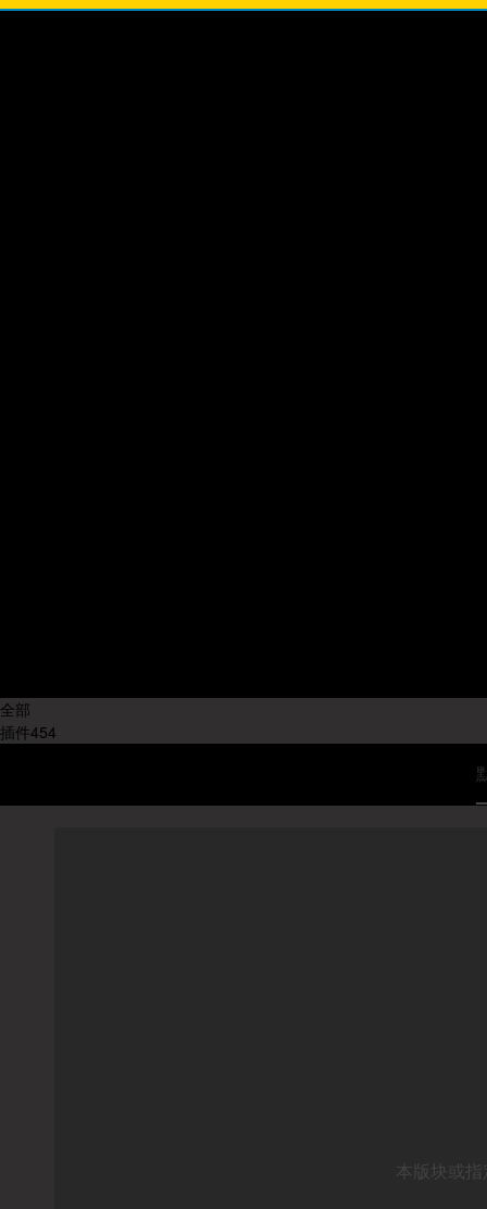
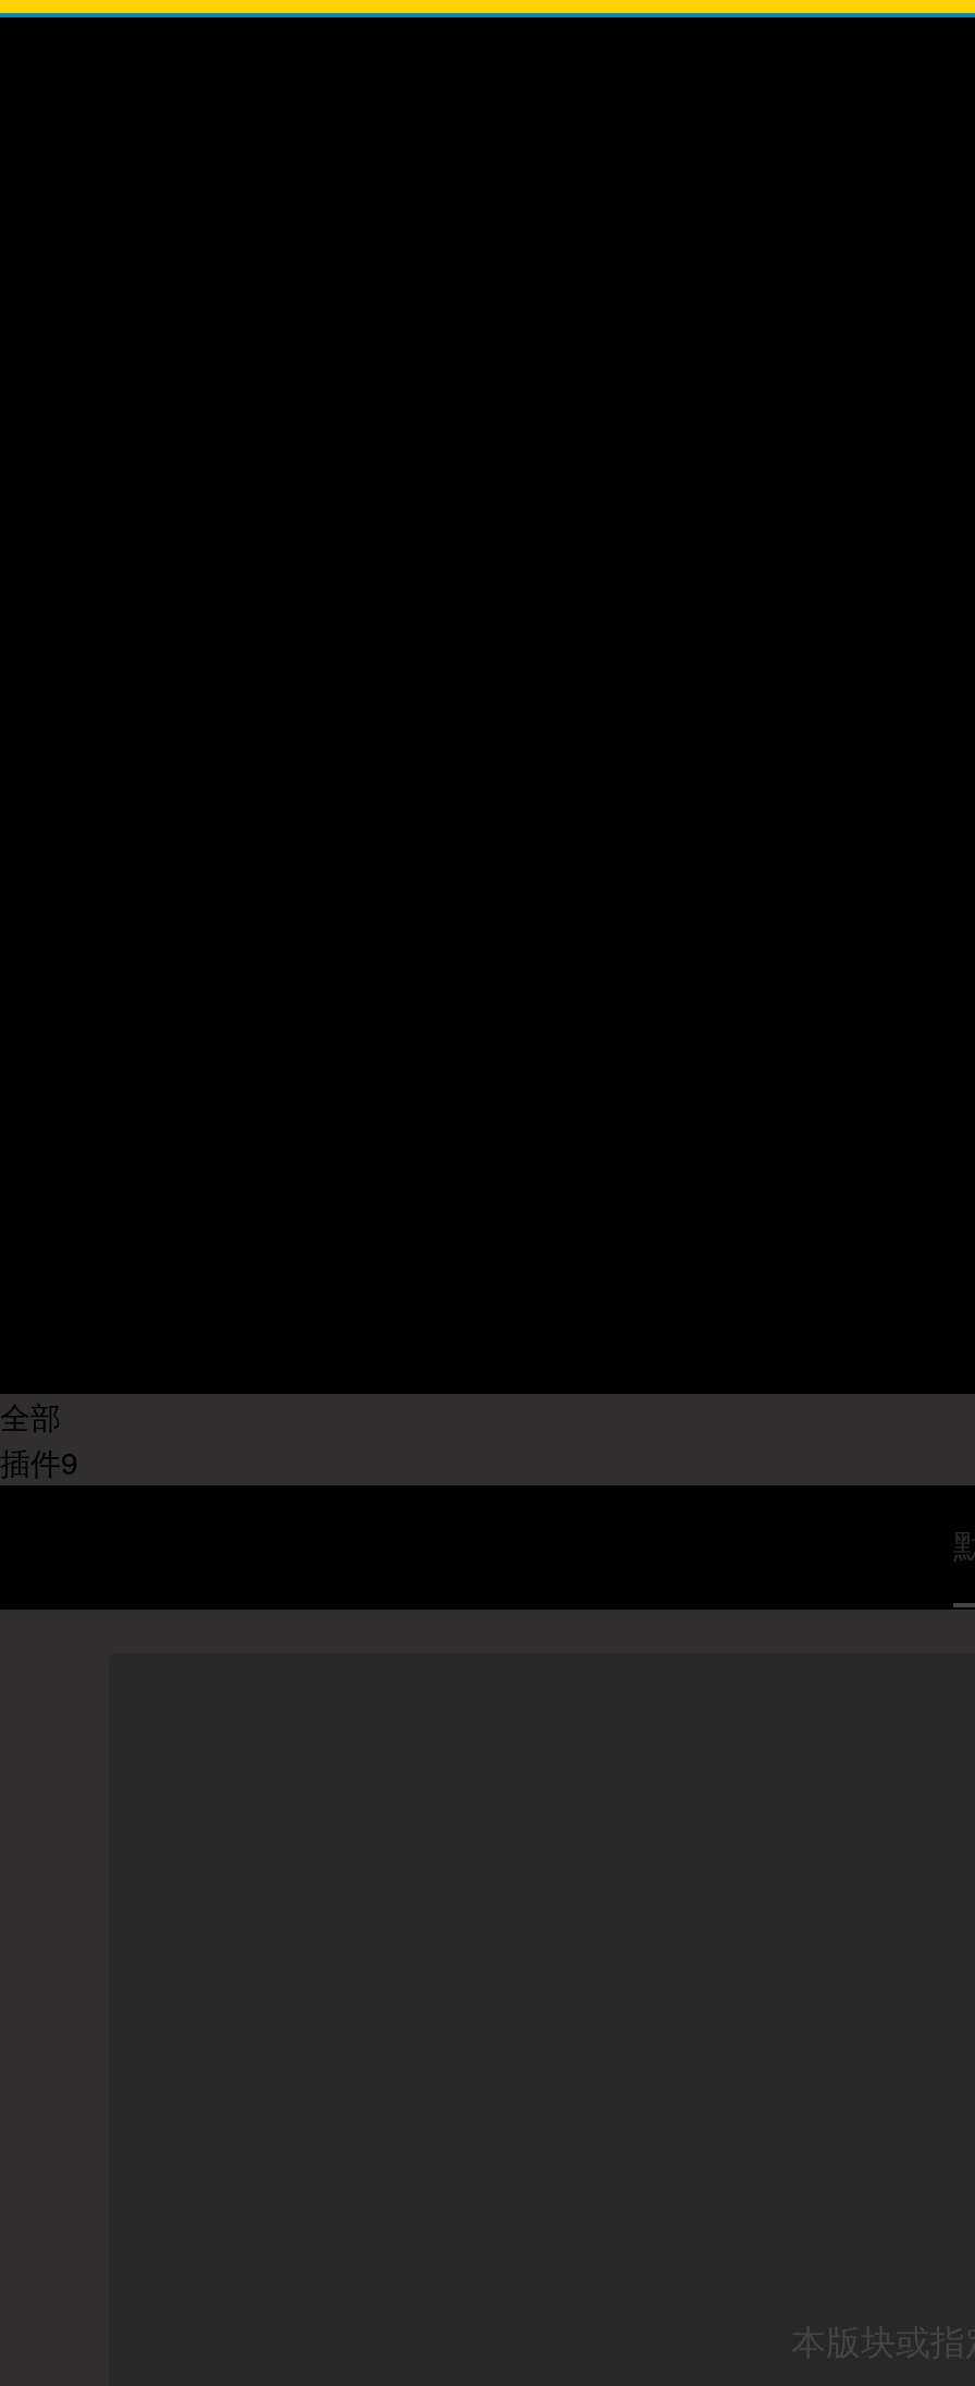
- 插件454
+ 插件9
